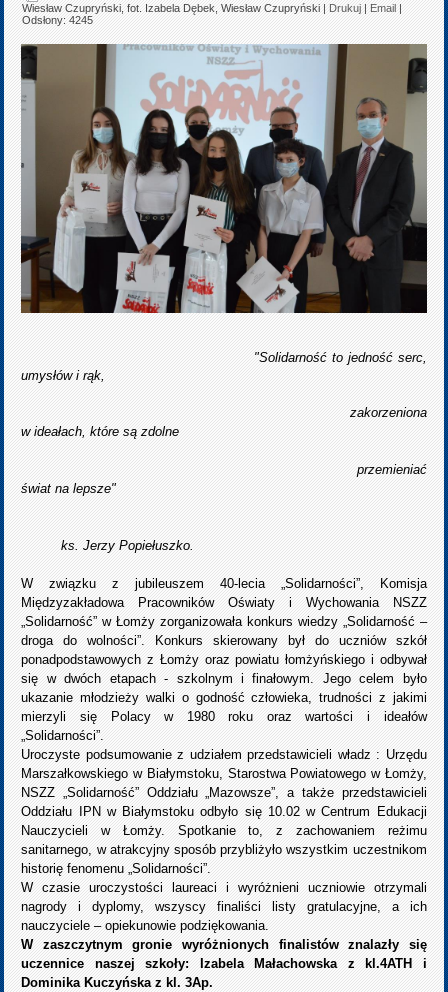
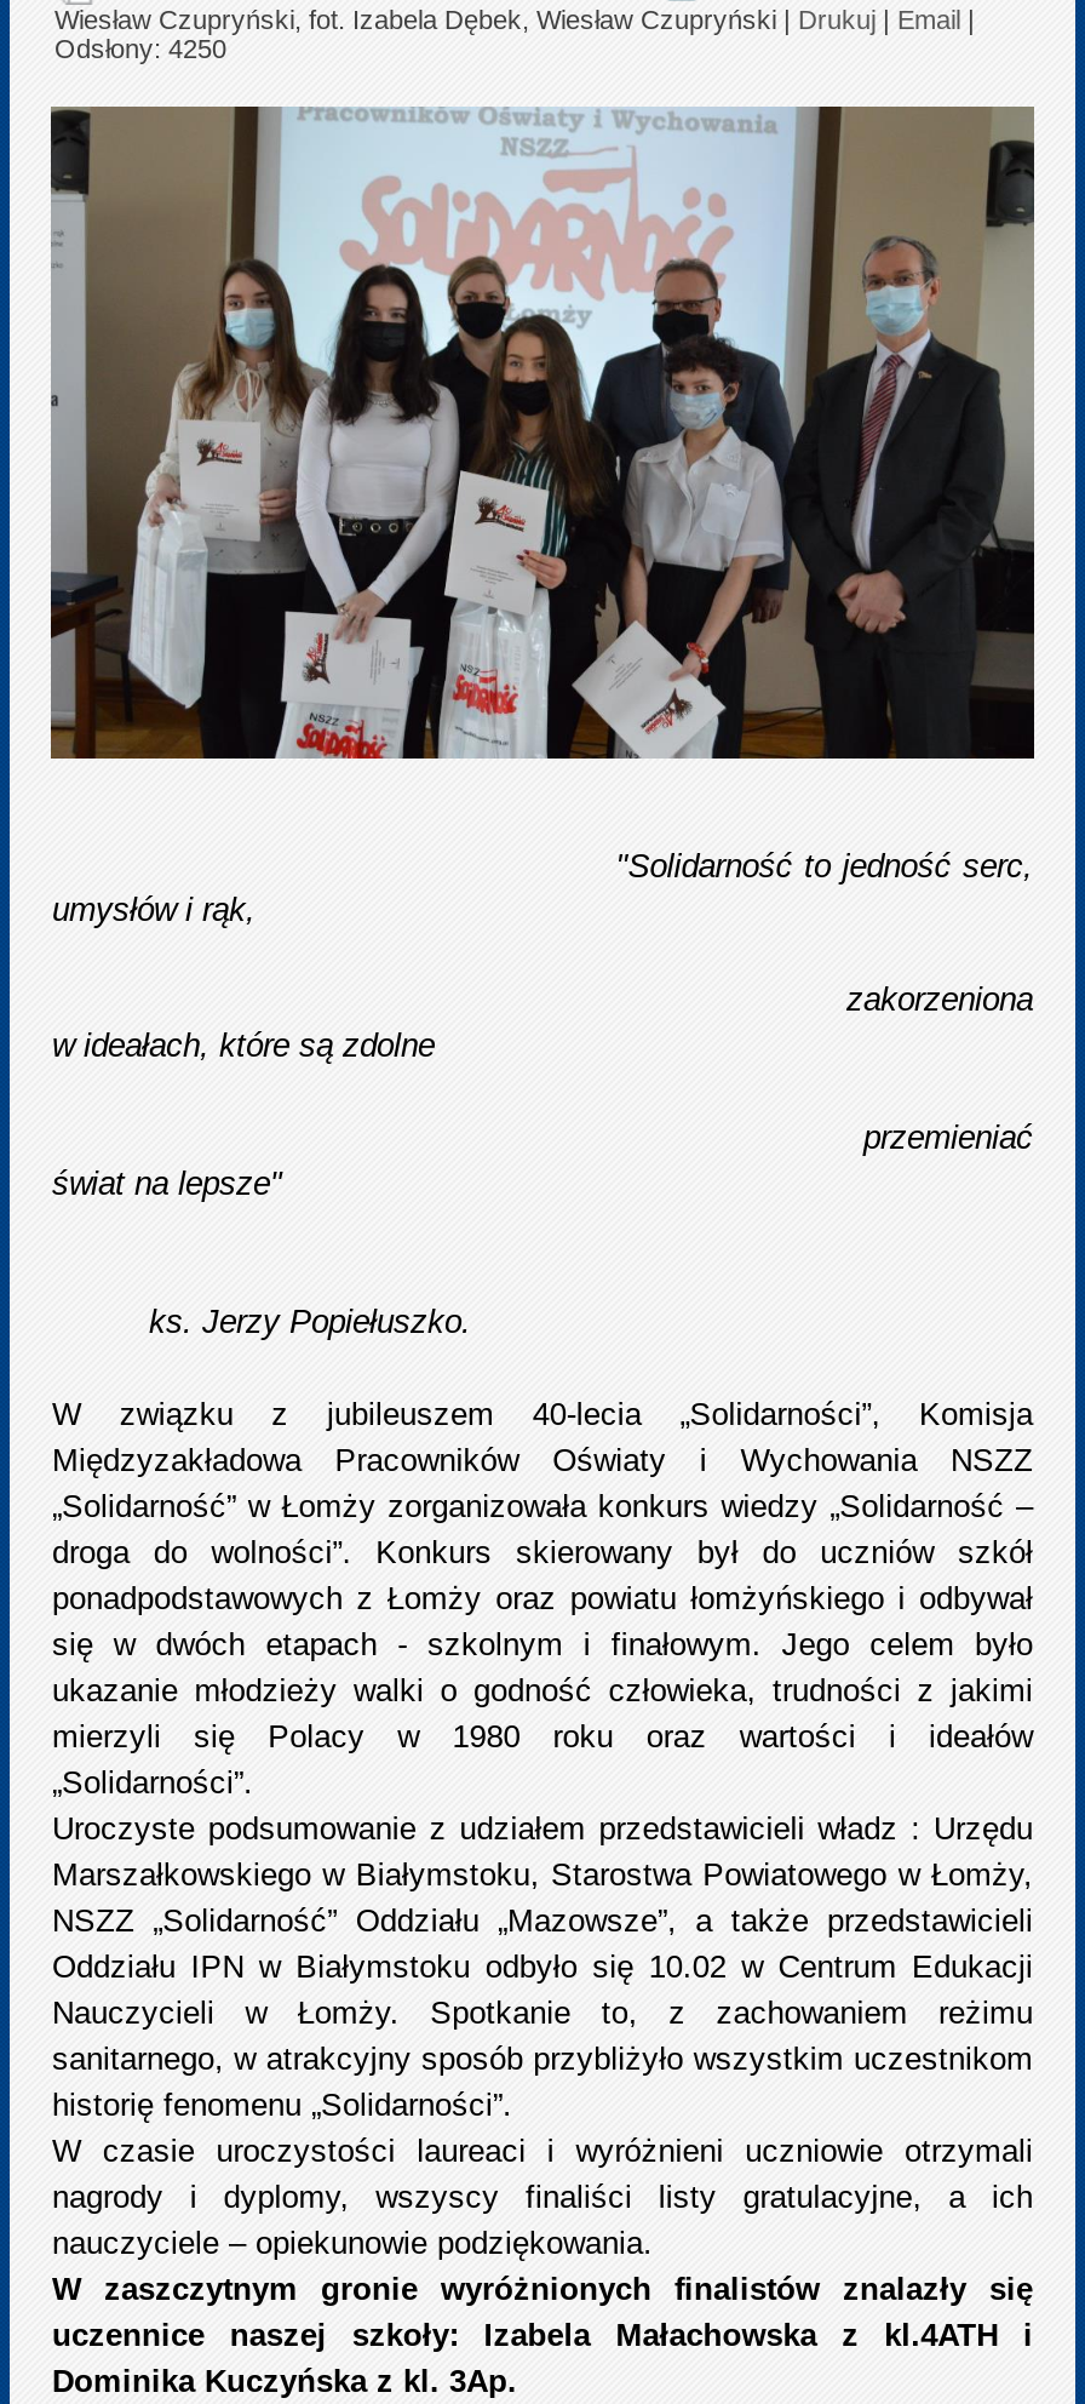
- Odsłony: 4245
+ Odsłony: 4250
